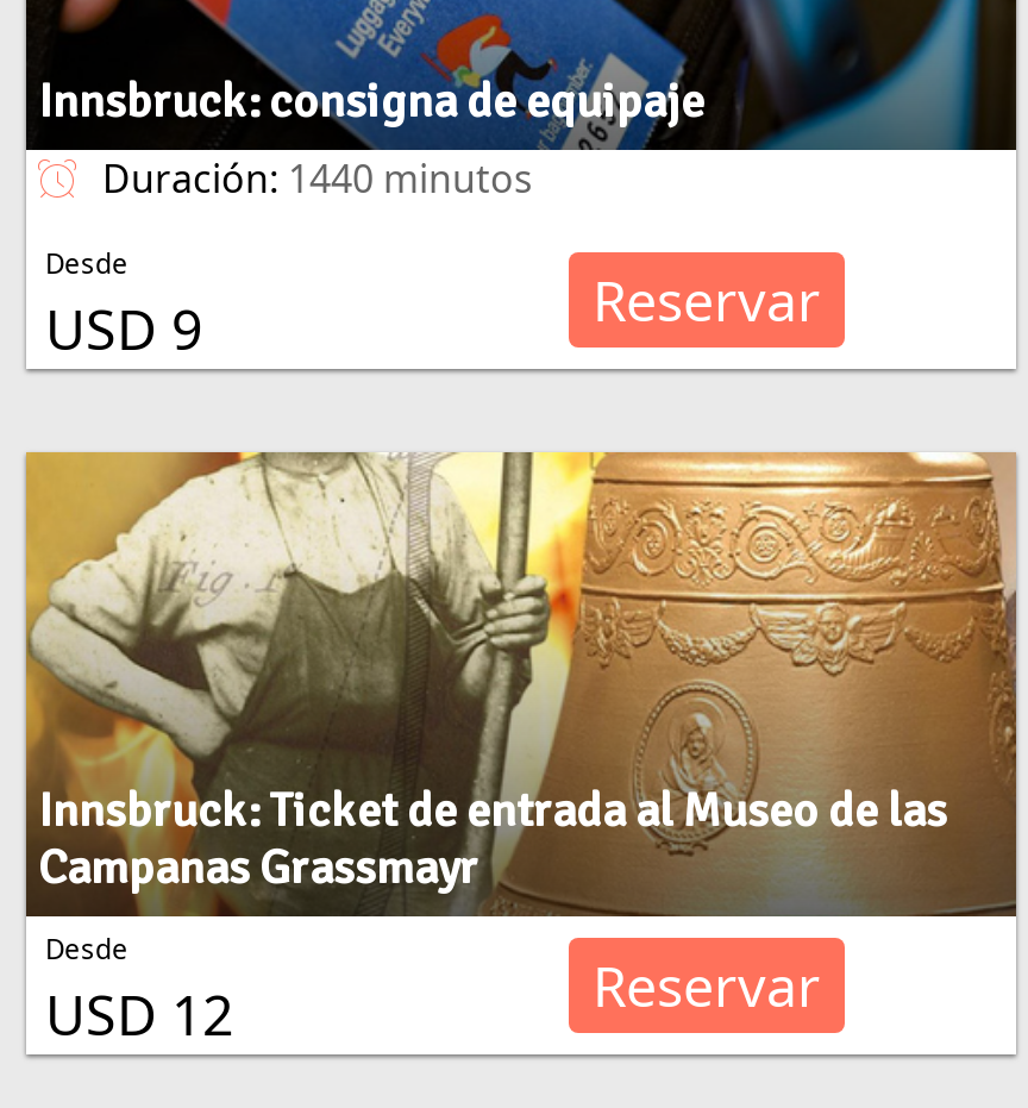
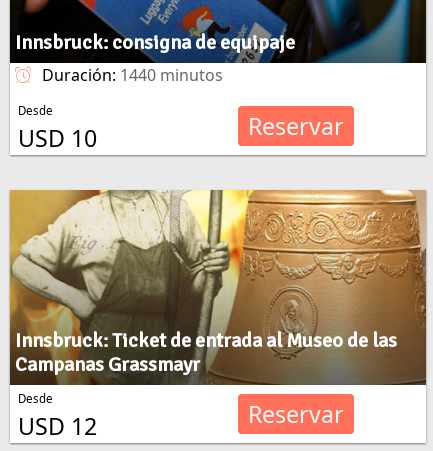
- USD 9
+ USD 10
